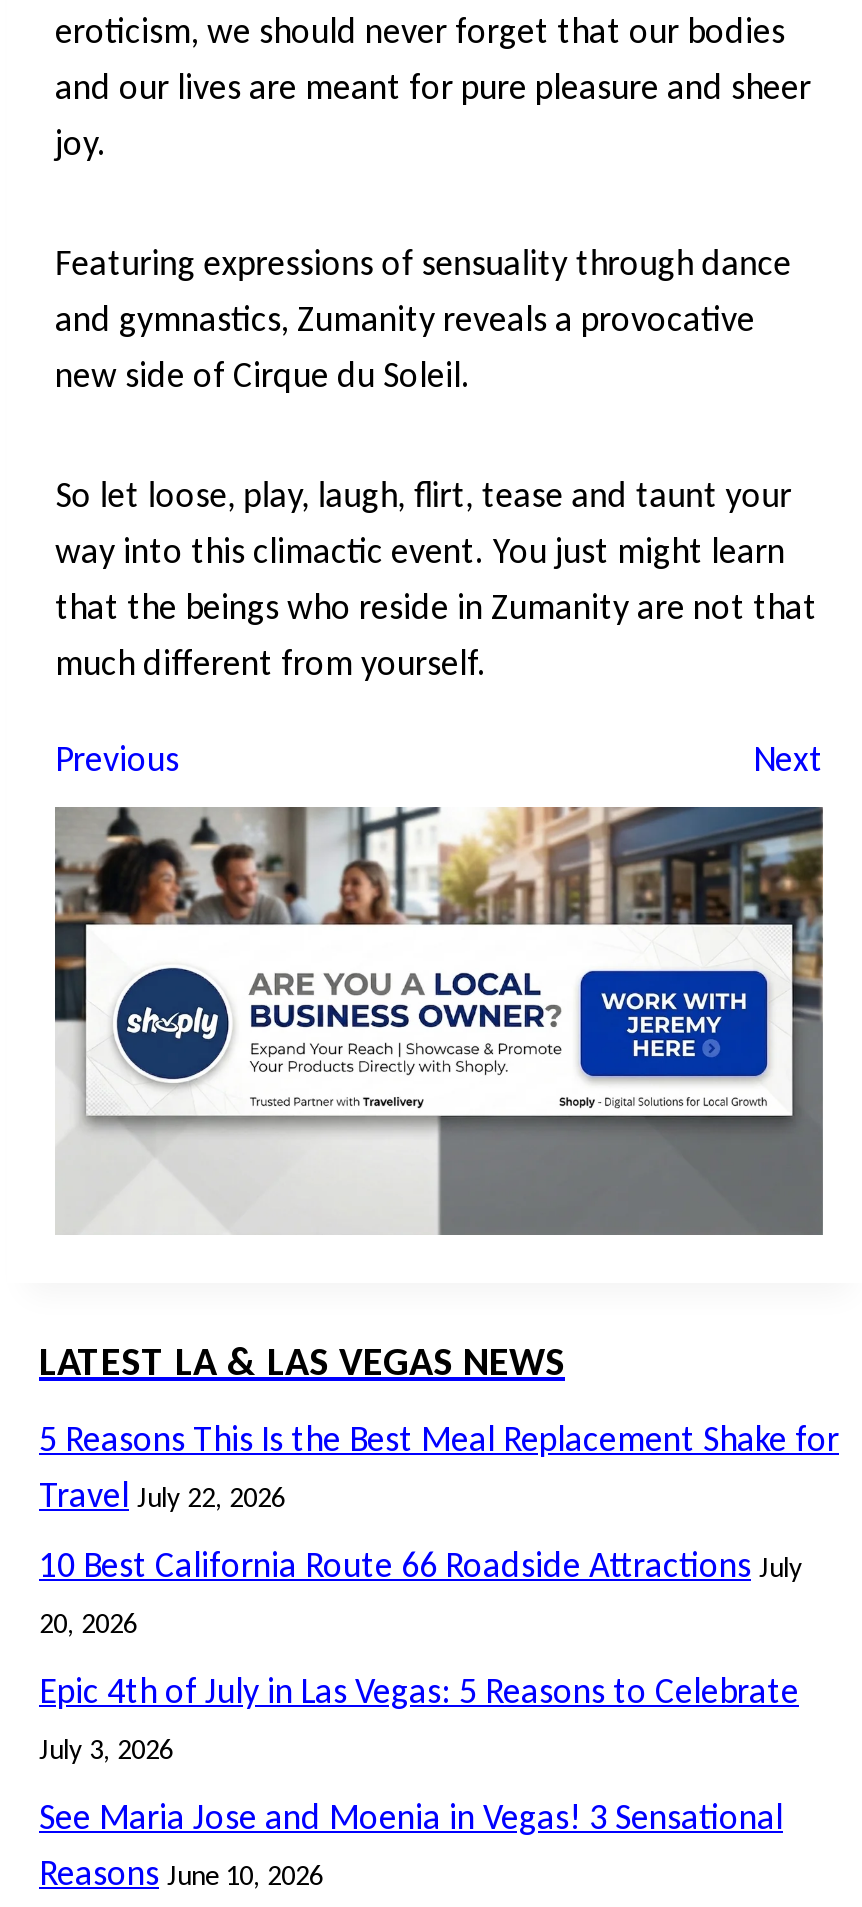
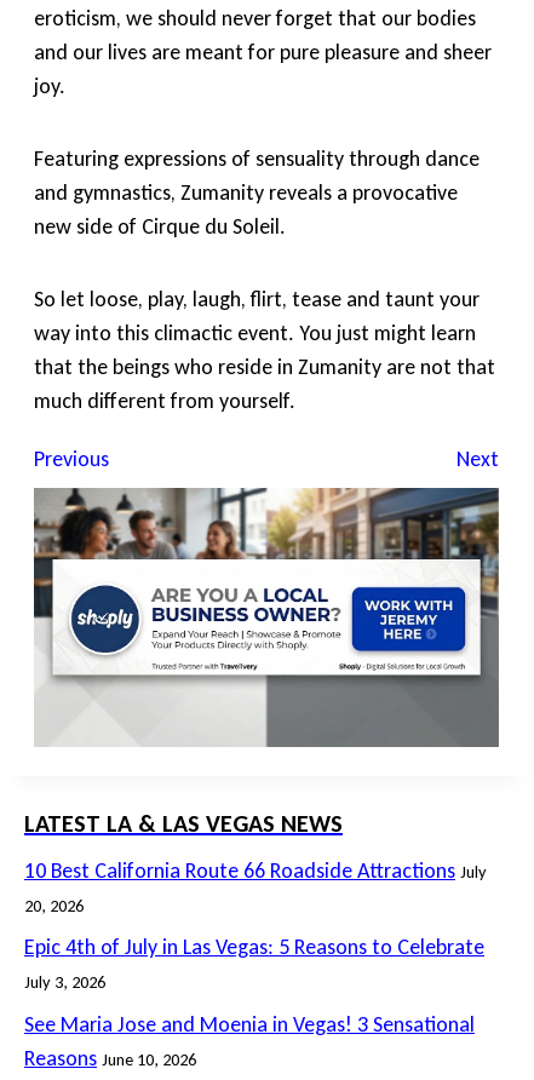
- 5 Reasons This Is the Best Meal Replacement Shake for
- Travel July 22, 2026
